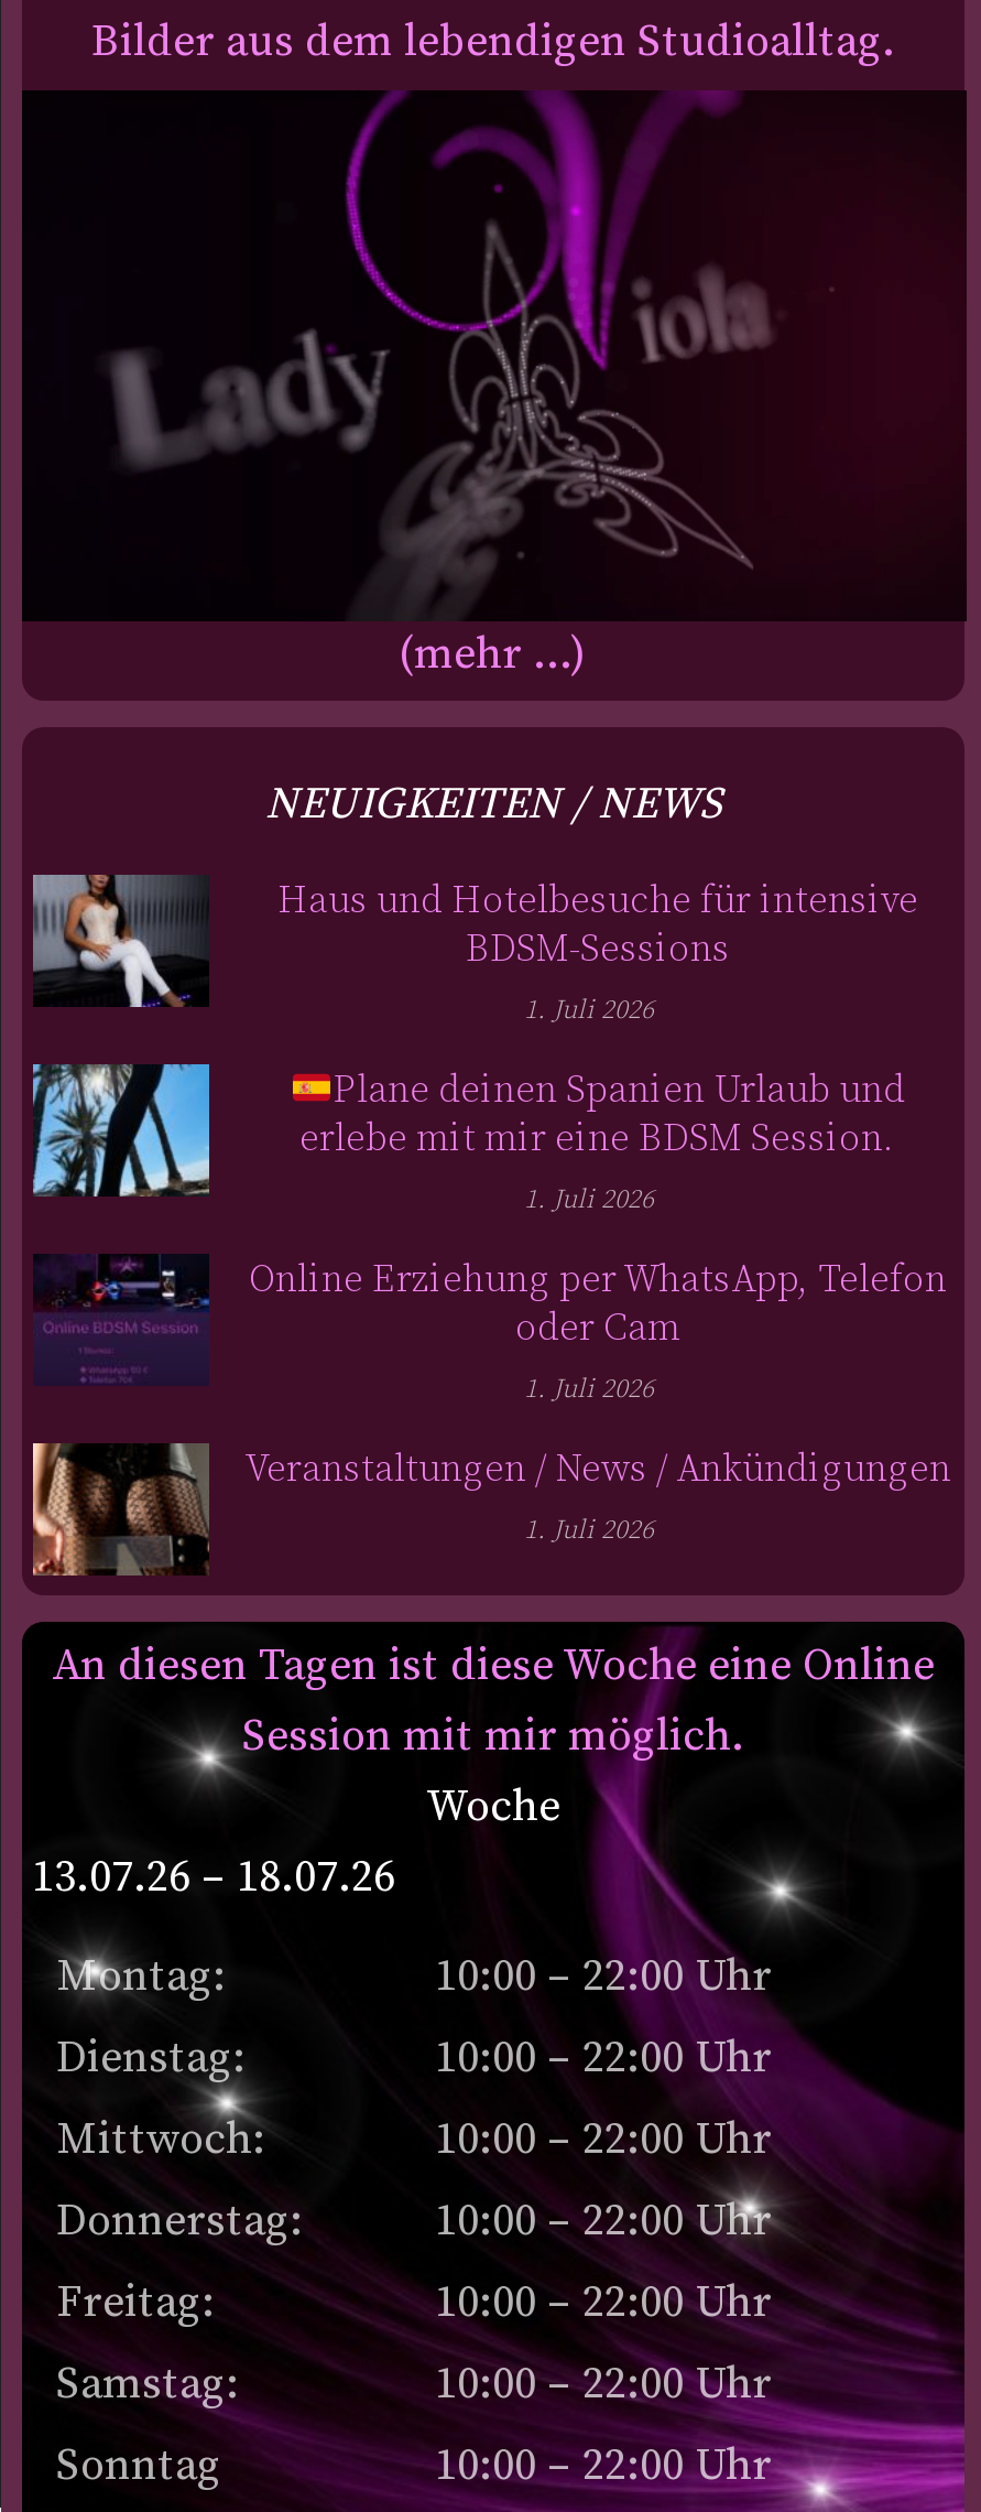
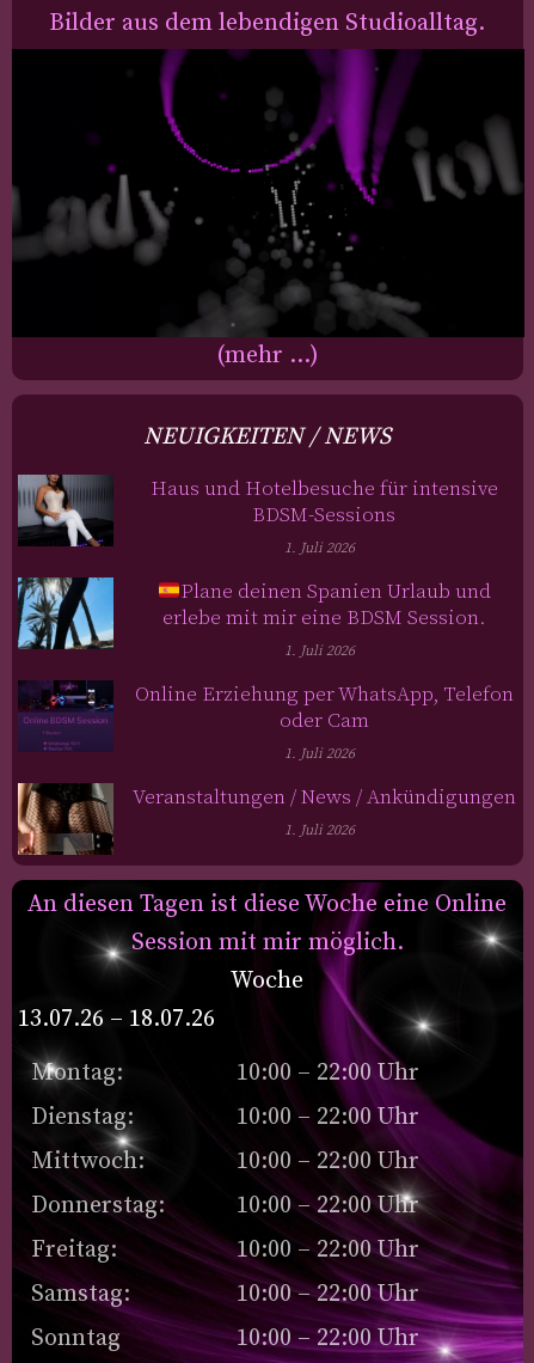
- [image]
+ [image]
